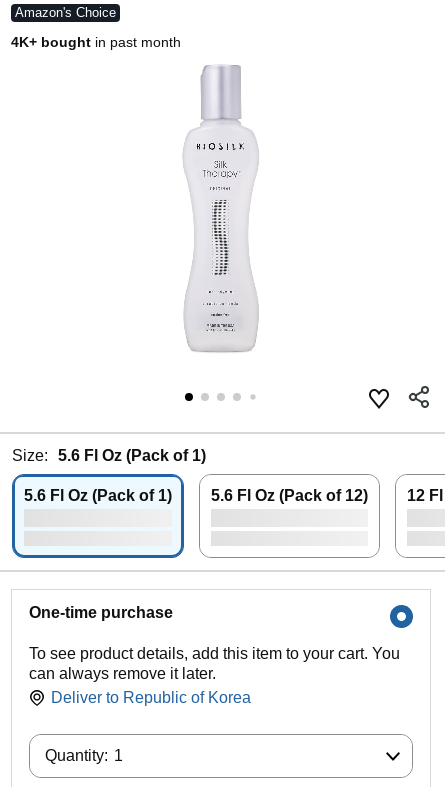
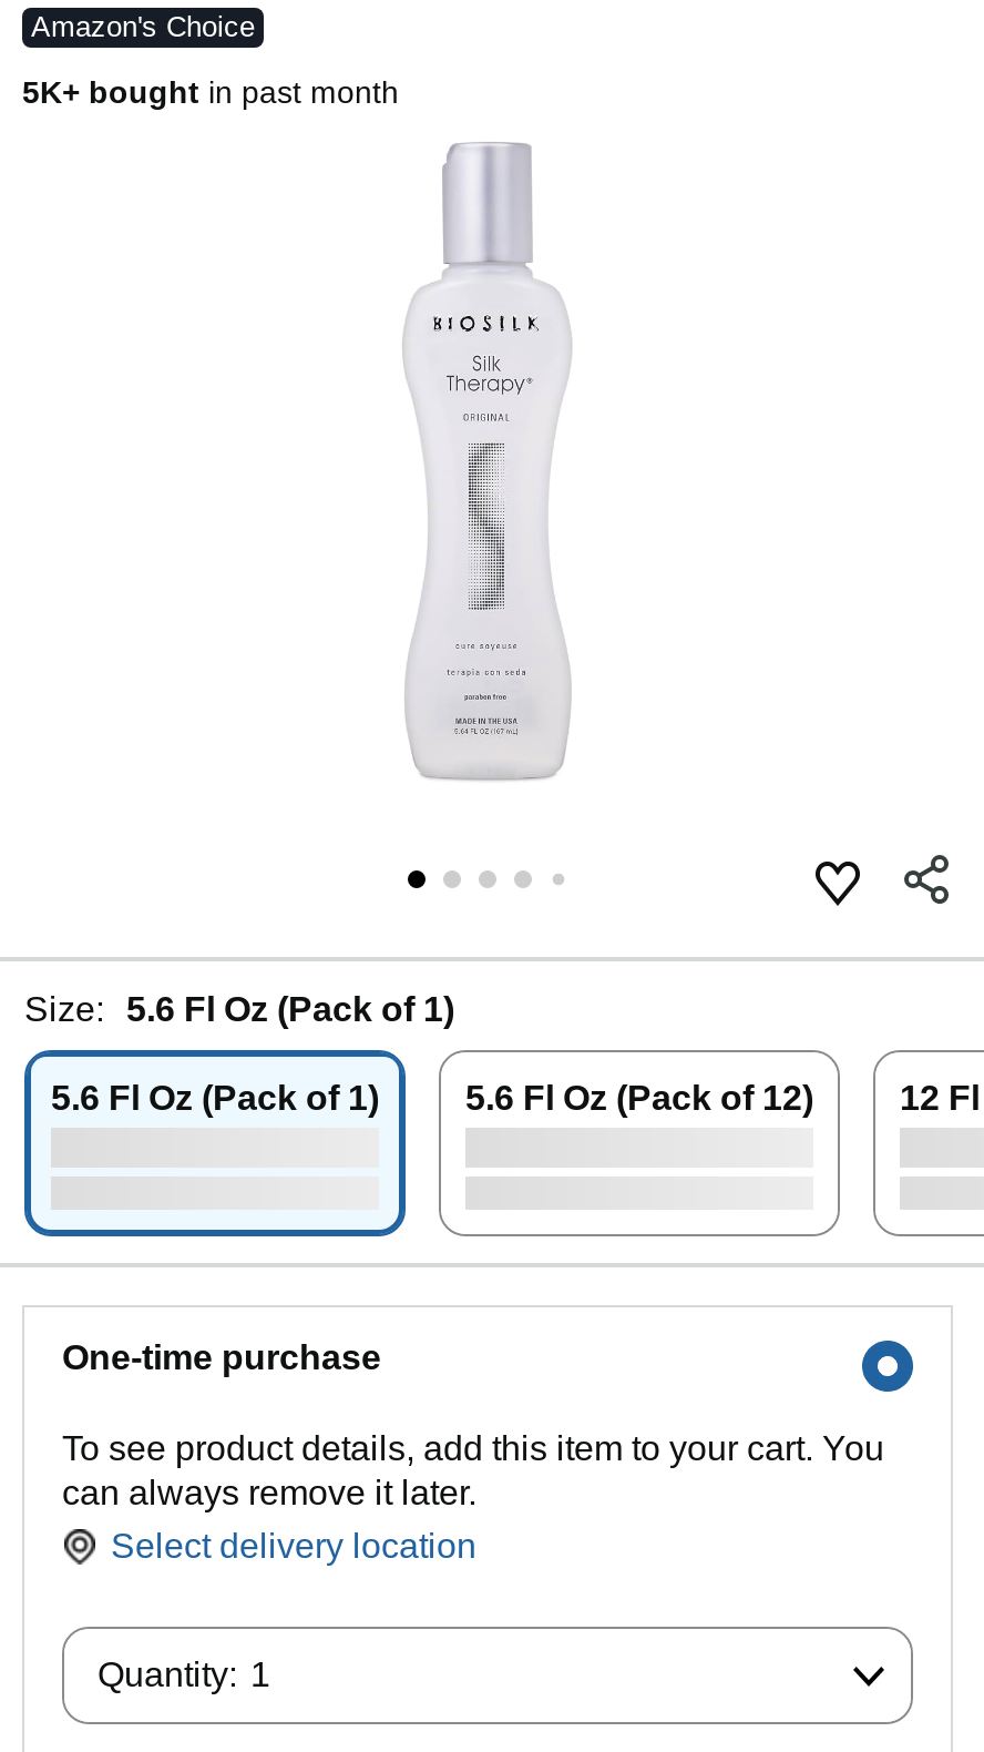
- 4K+ bought in past month
+ 5K+ bought in past month

- Deliver to Republic of Korea
+ Select delivery location
